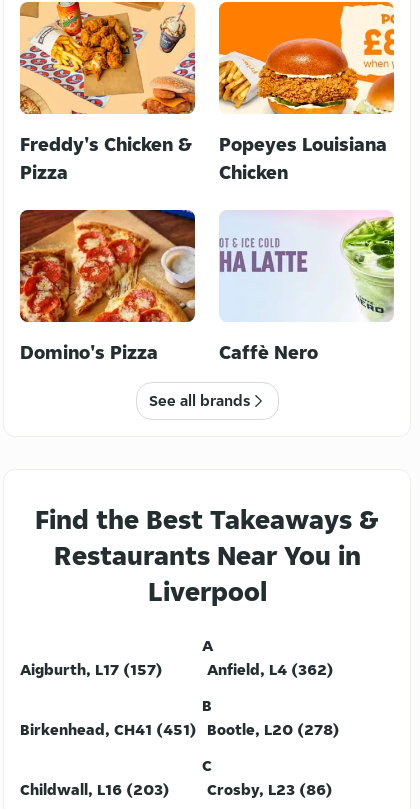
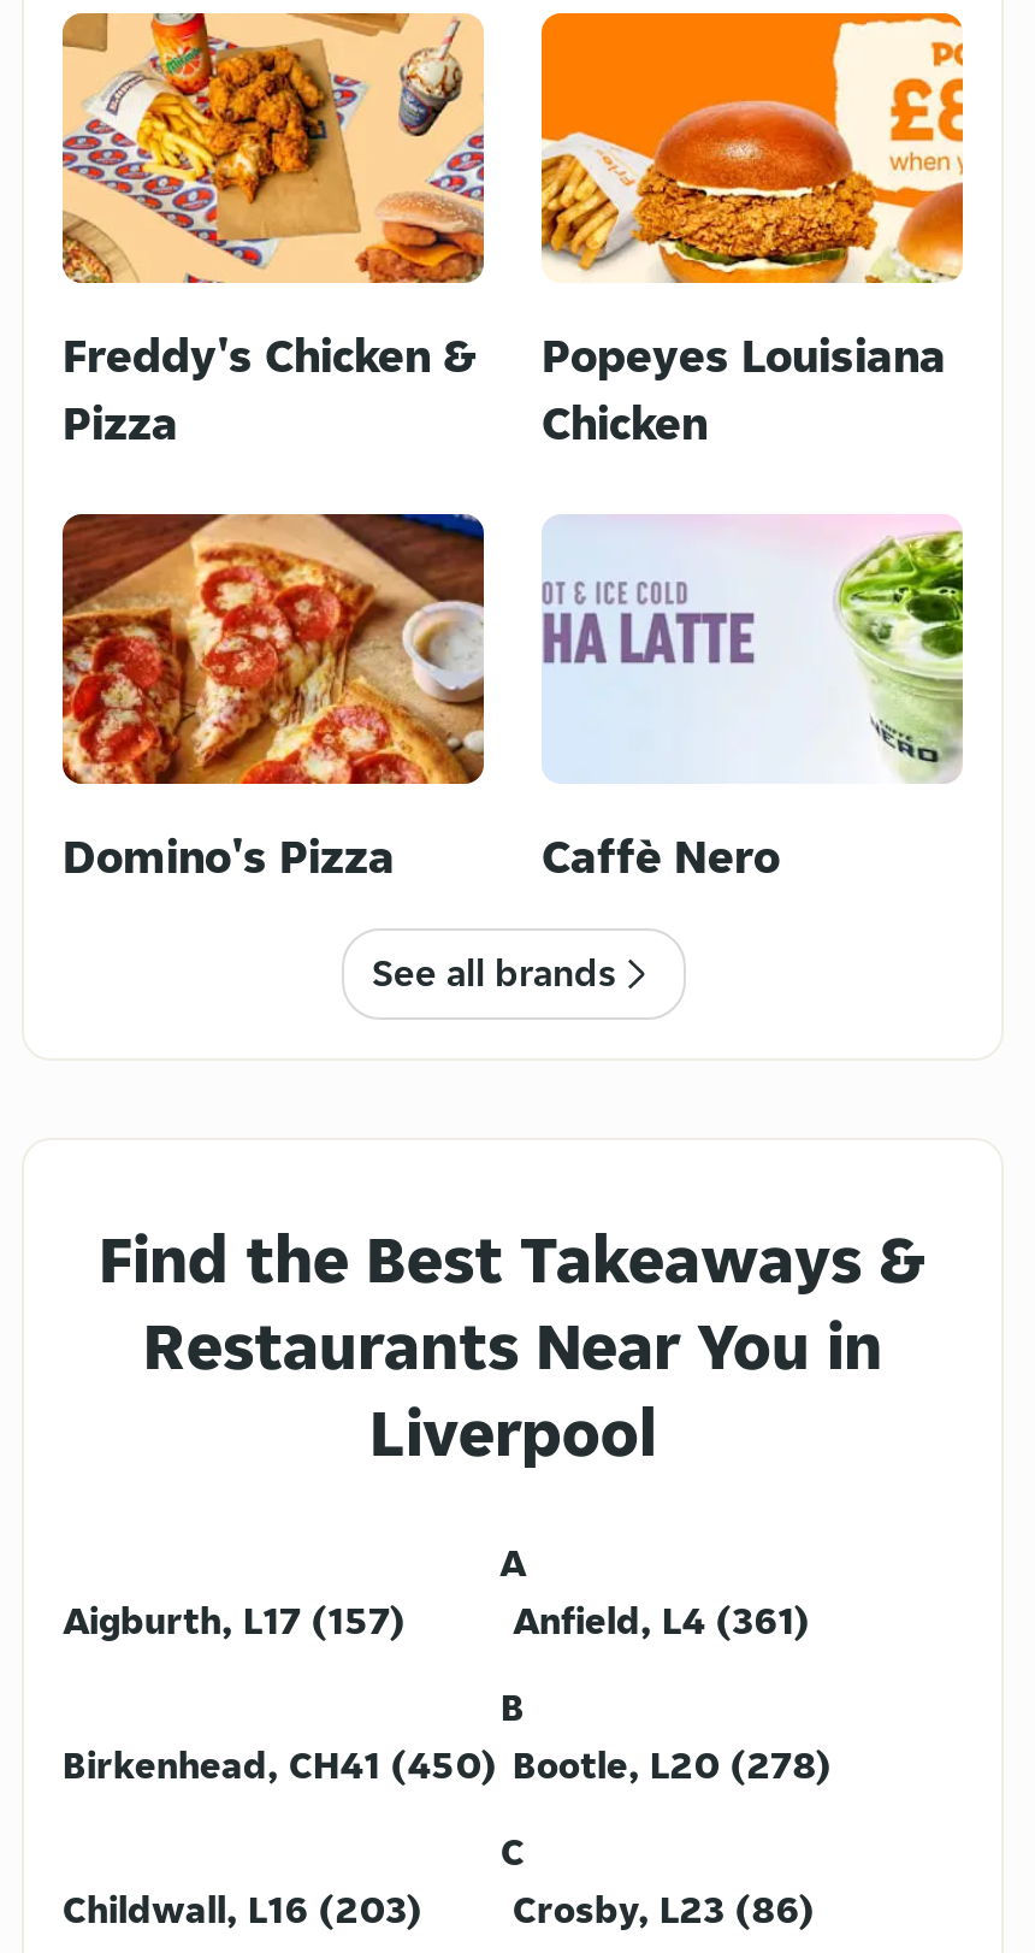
- Anfield, L4 (362)
+ Anfield, L4 (361)

- Birkenhead, CH41 (451) Bootle, L20 (278)
+ Birkenhead, CH41 (450) Bootle, L20 (278)
